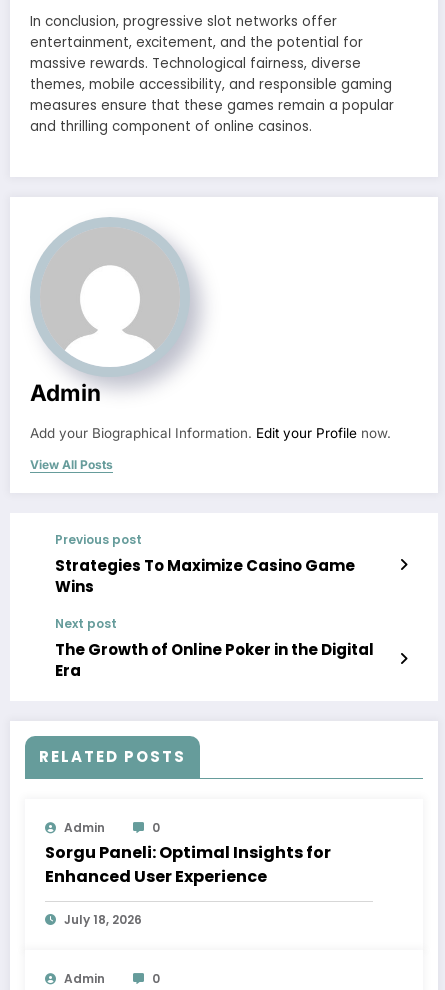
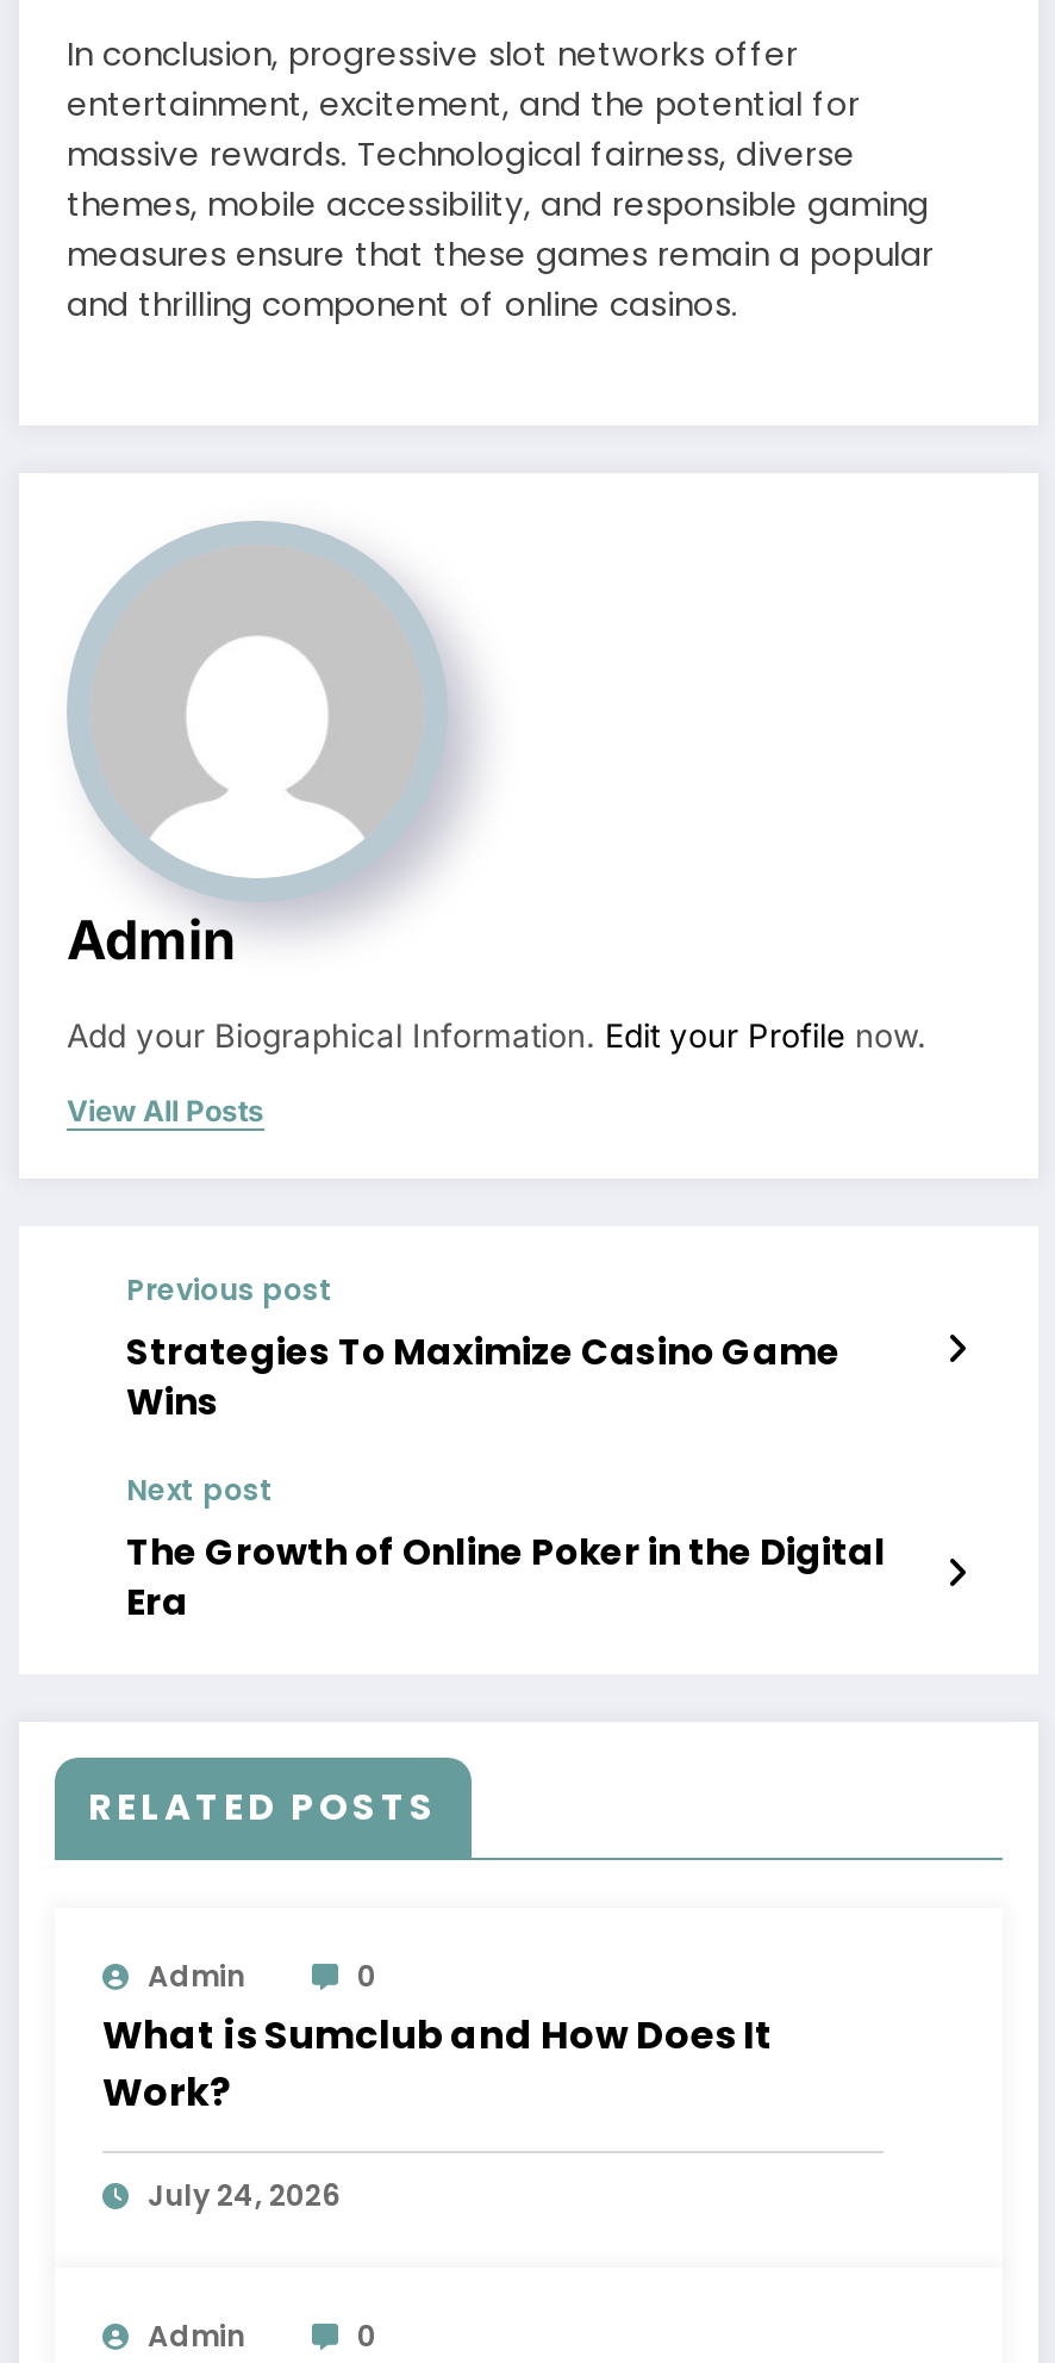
- Sorgu Paneli: Optimal Insights for
- Enhanced User Experience
+ What is Sumclub and How Does It
+ Work?

- July 18, 2026
+ July 24, 2026
